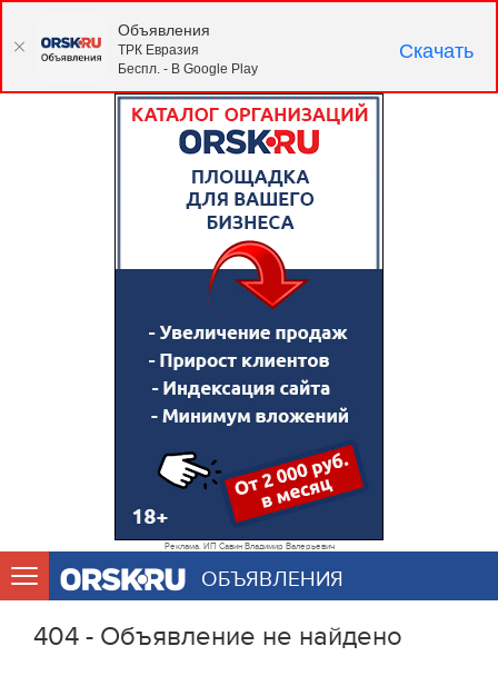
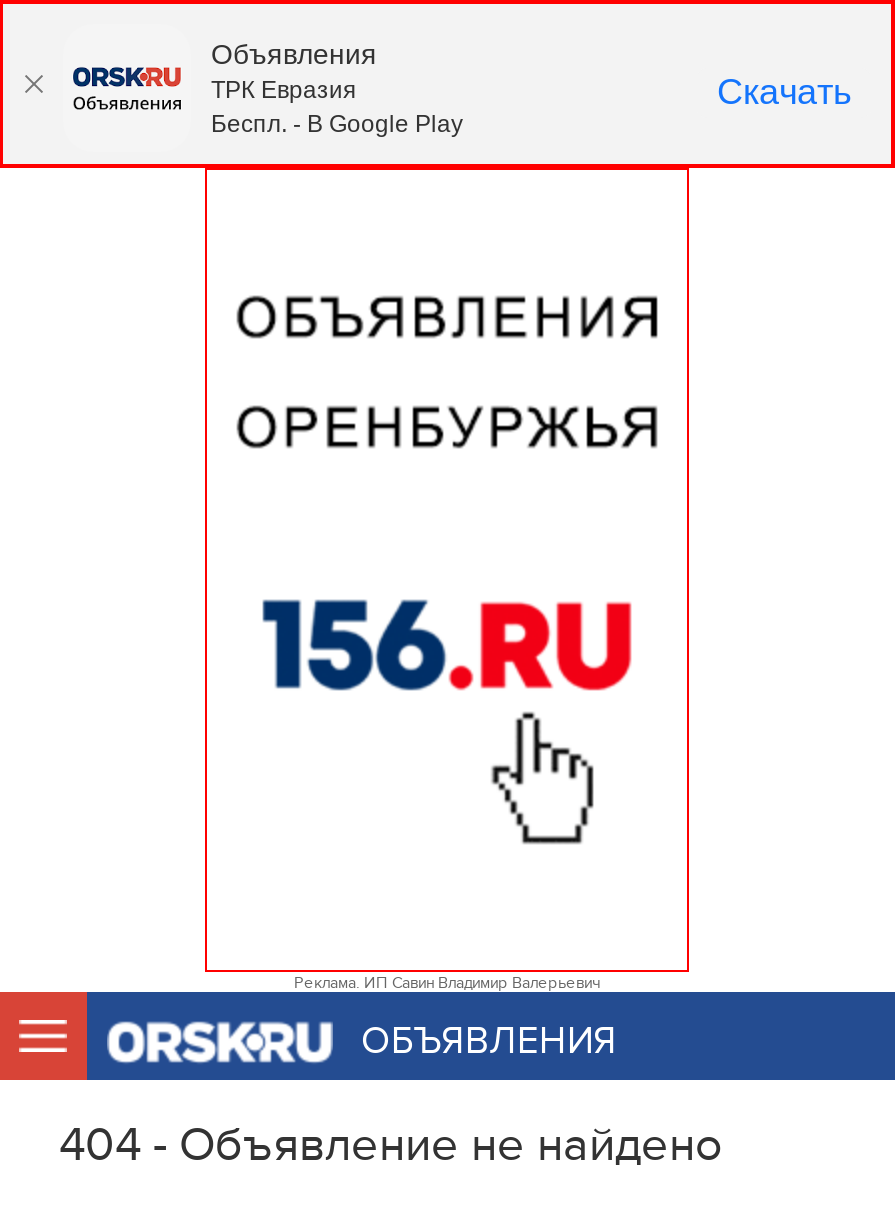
- [image]
+ [image]
